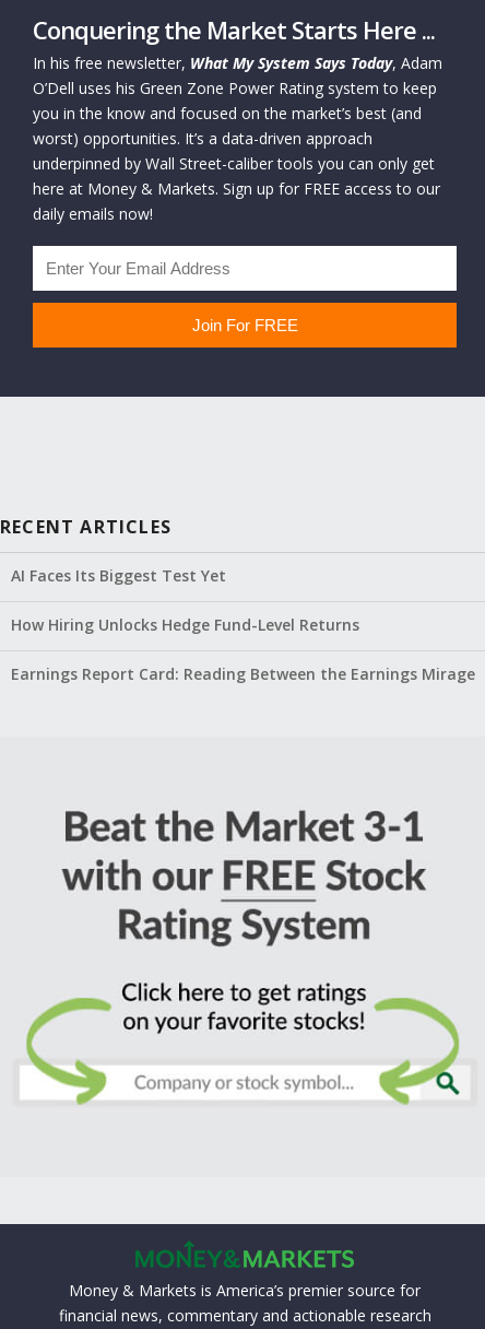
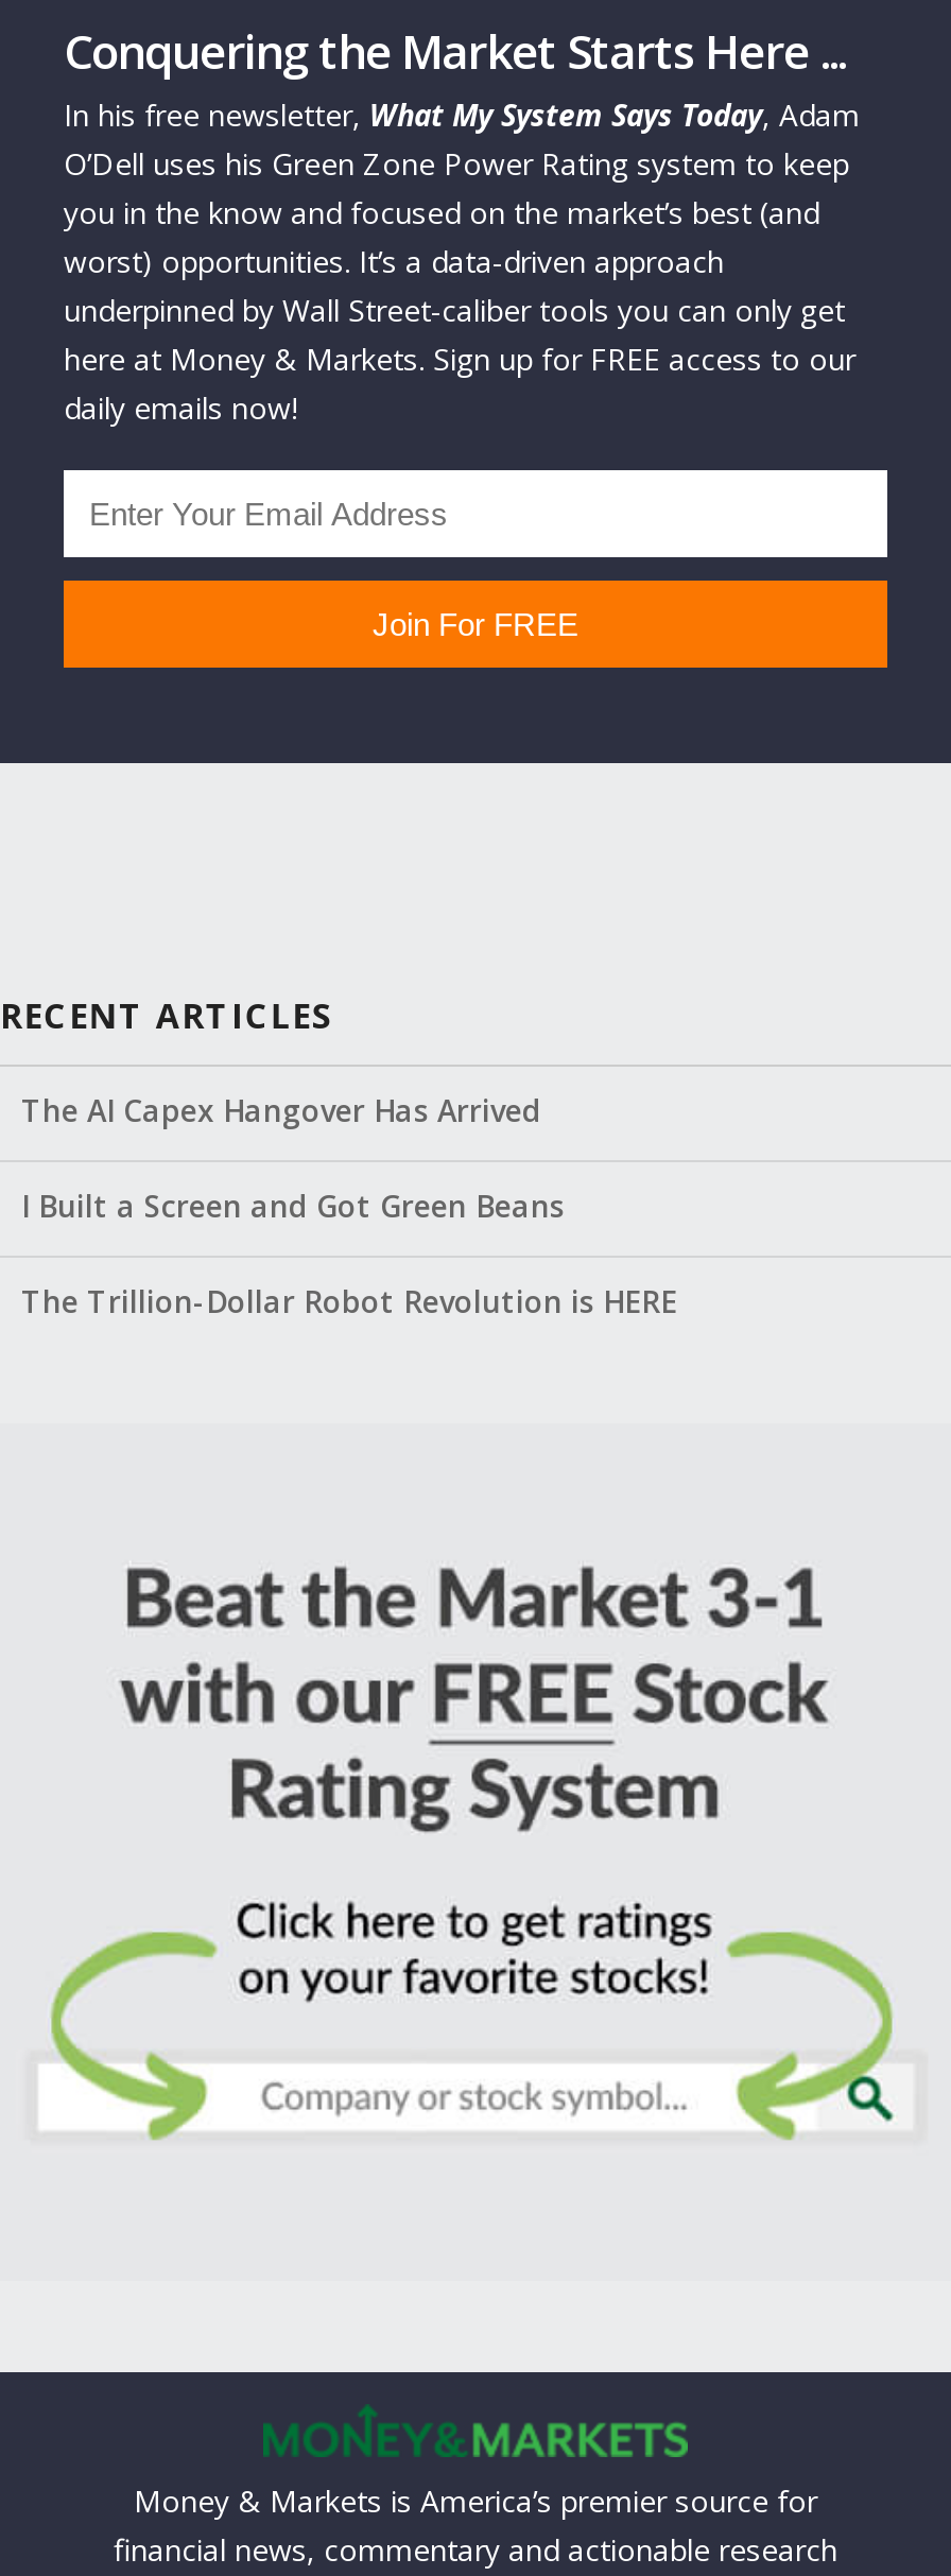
- AI Faces Its Biggest Test Yet
+ The AI Capex Hangover Has Arrived

- How Hiring Unlocks Hedge Fund-Level Returns
+ I Built a Screen and Got Green Beans

- Earnings Report Card: Reading Between the Earnings Mirage
+ The Trillion-Dollar Robot Revolution is HERE
